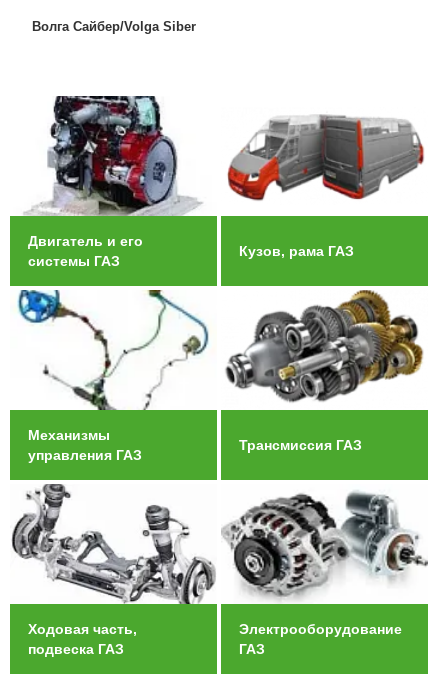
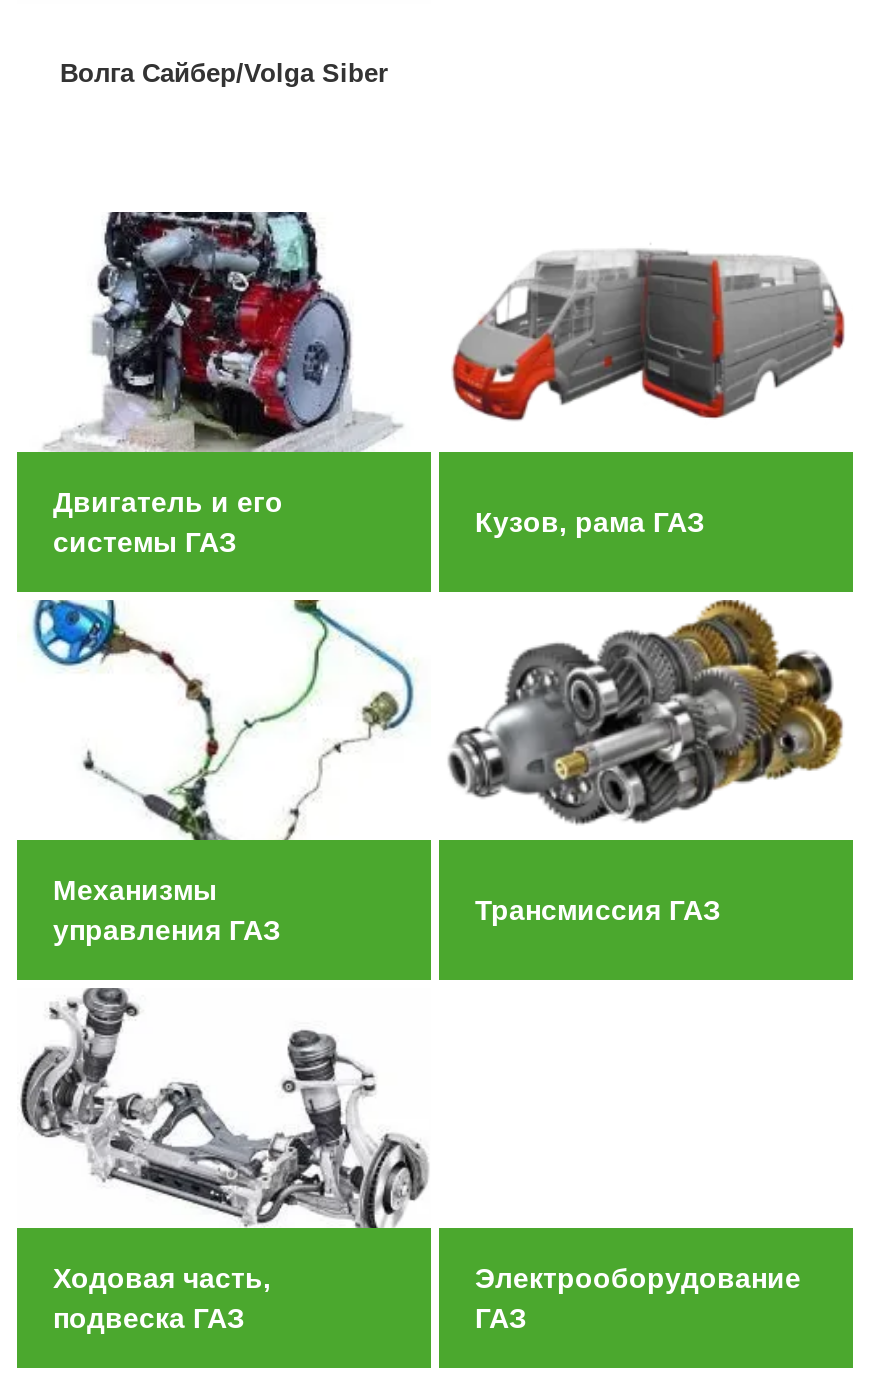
- [image]
